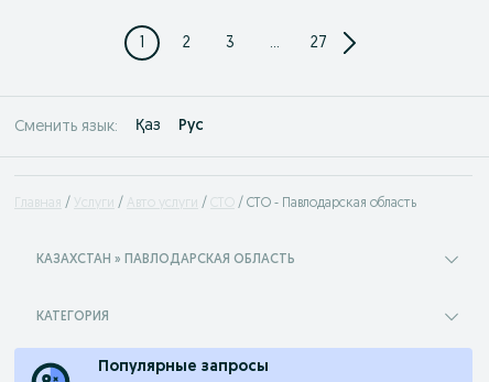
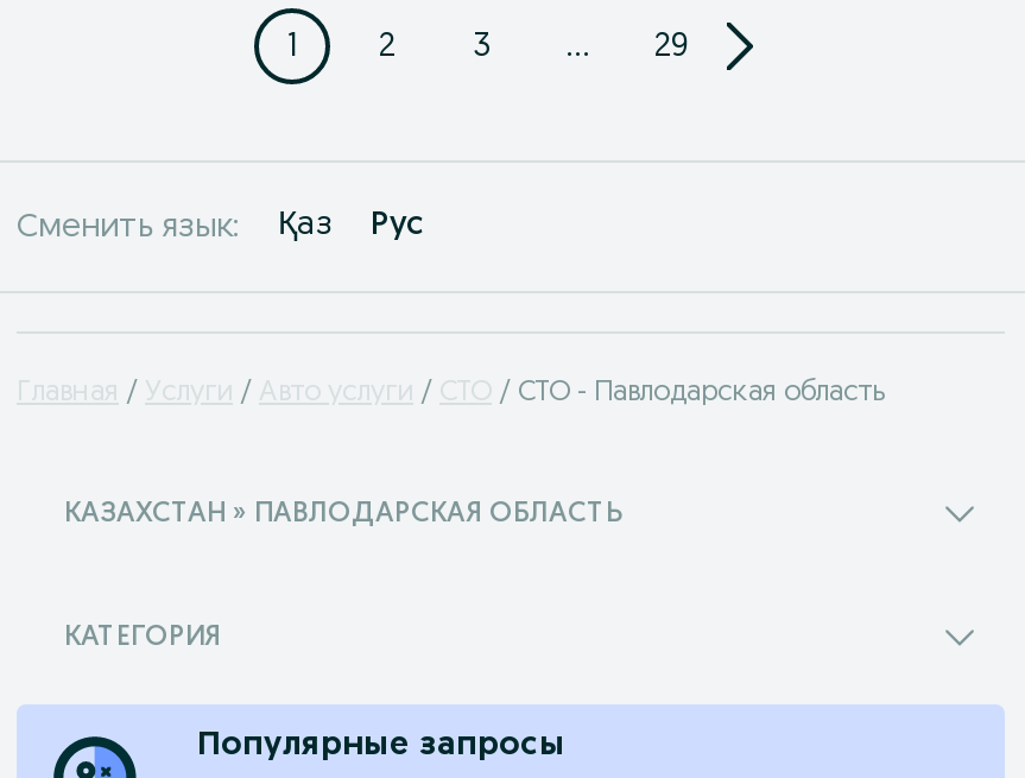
- 27
+ 29
